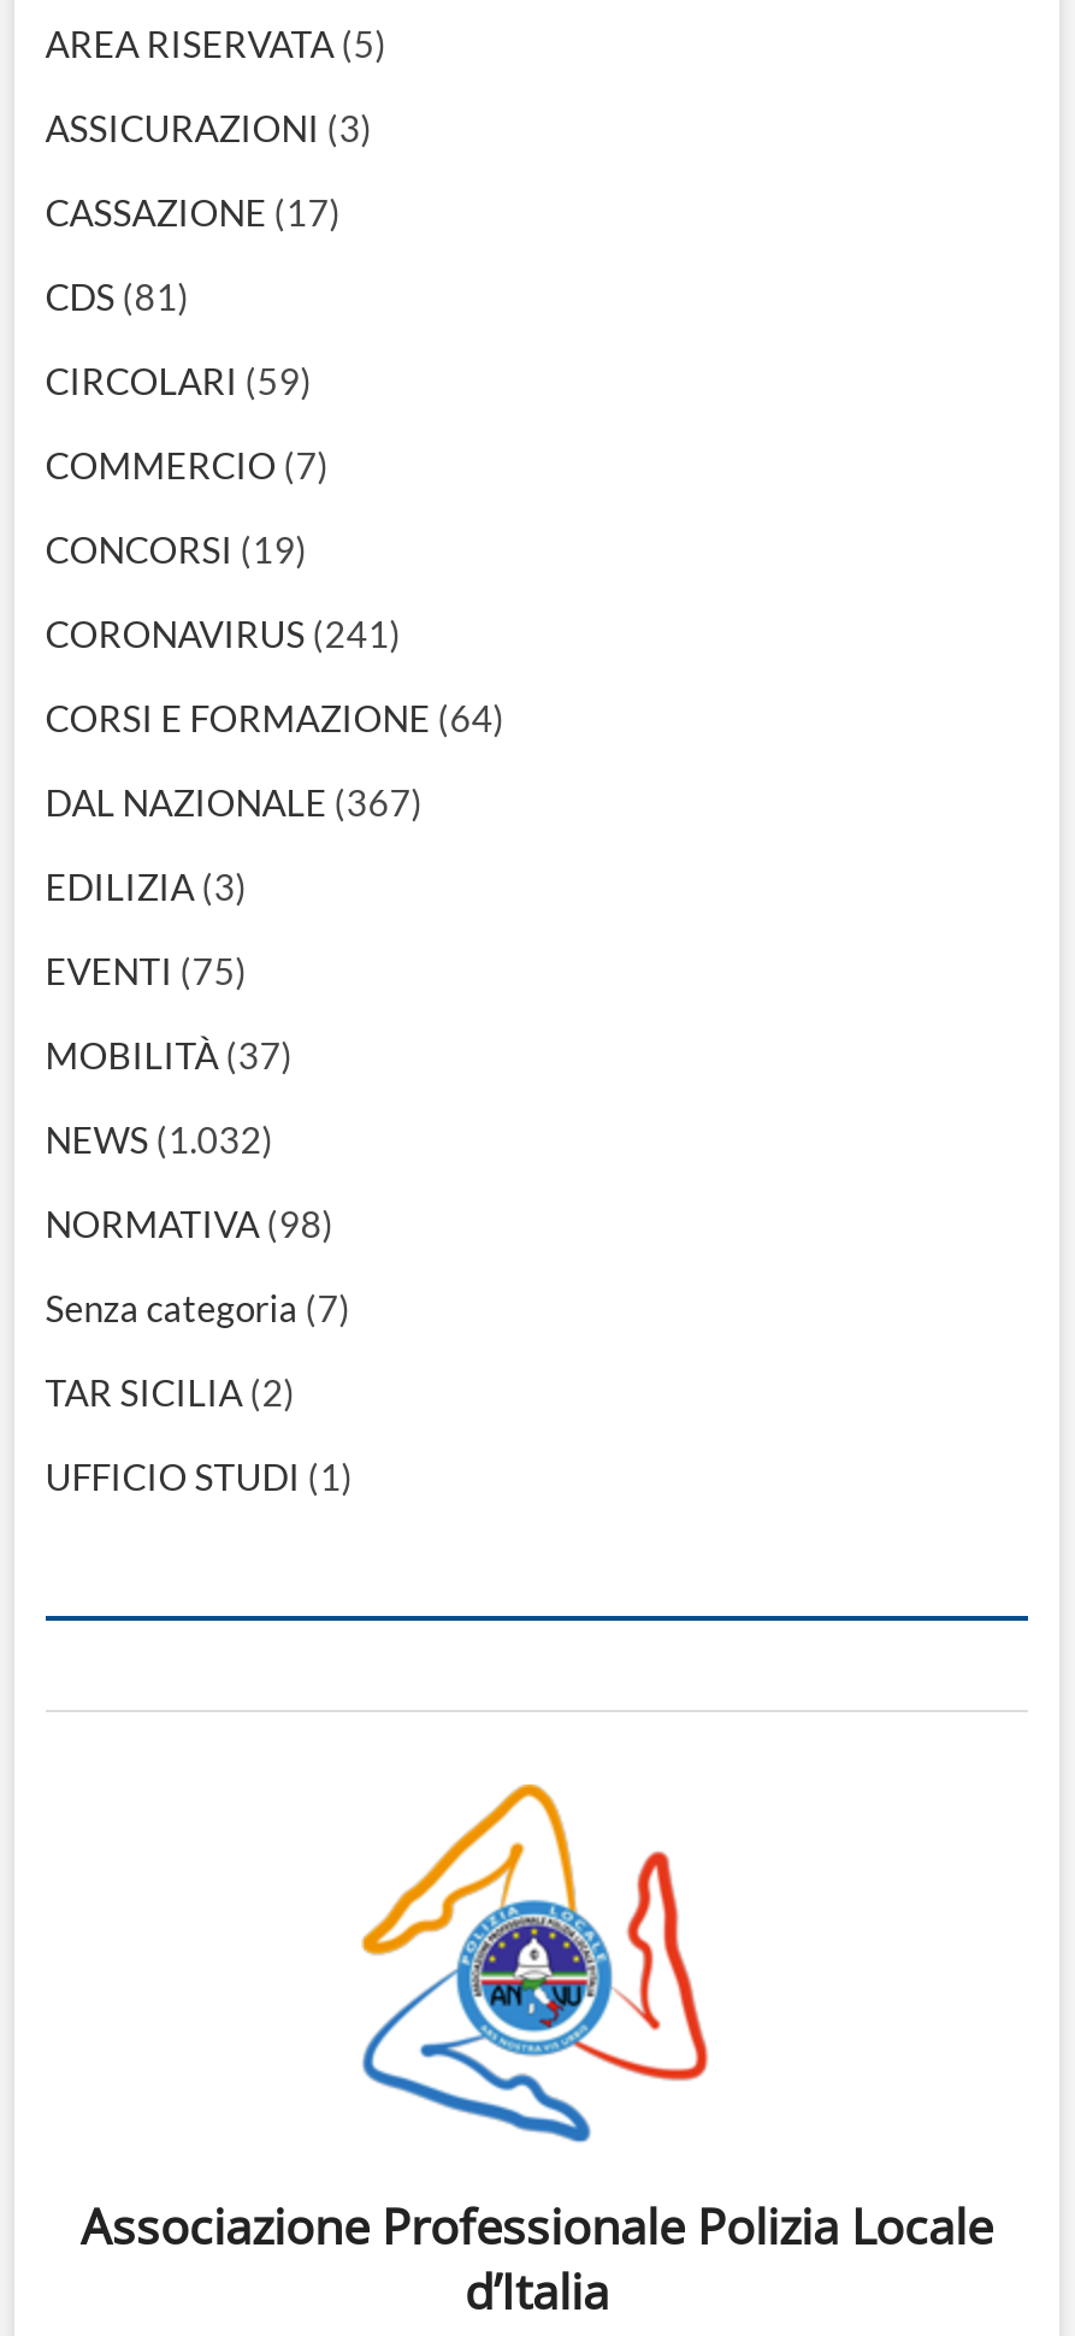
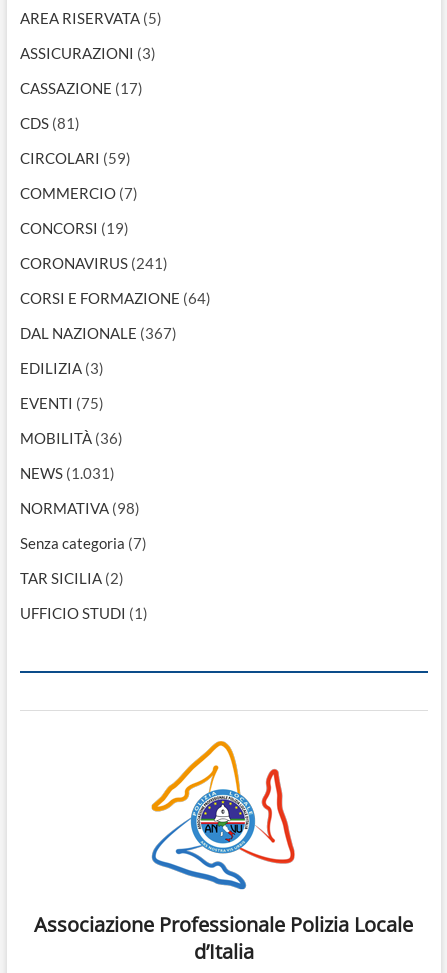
- MOBILITÀ (37)
+ MOBILITÀ (36)

- NEWS (1.032)
+ NEWS (1.031)
